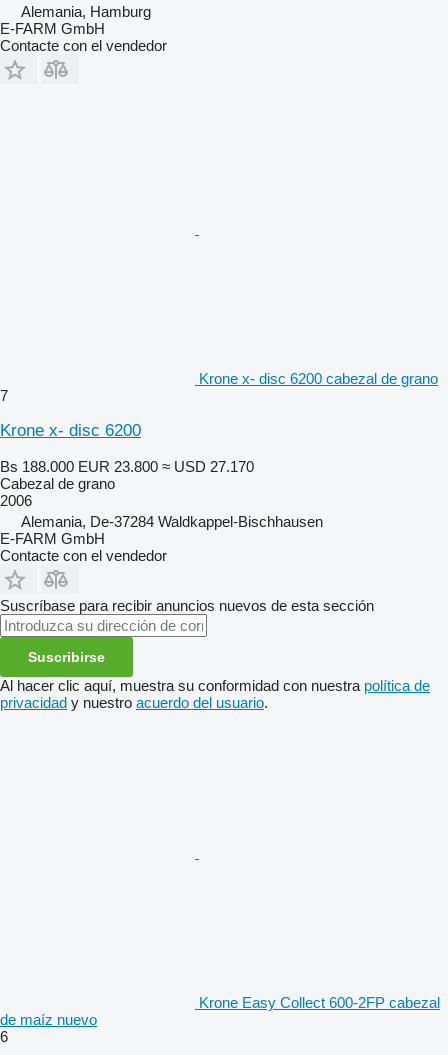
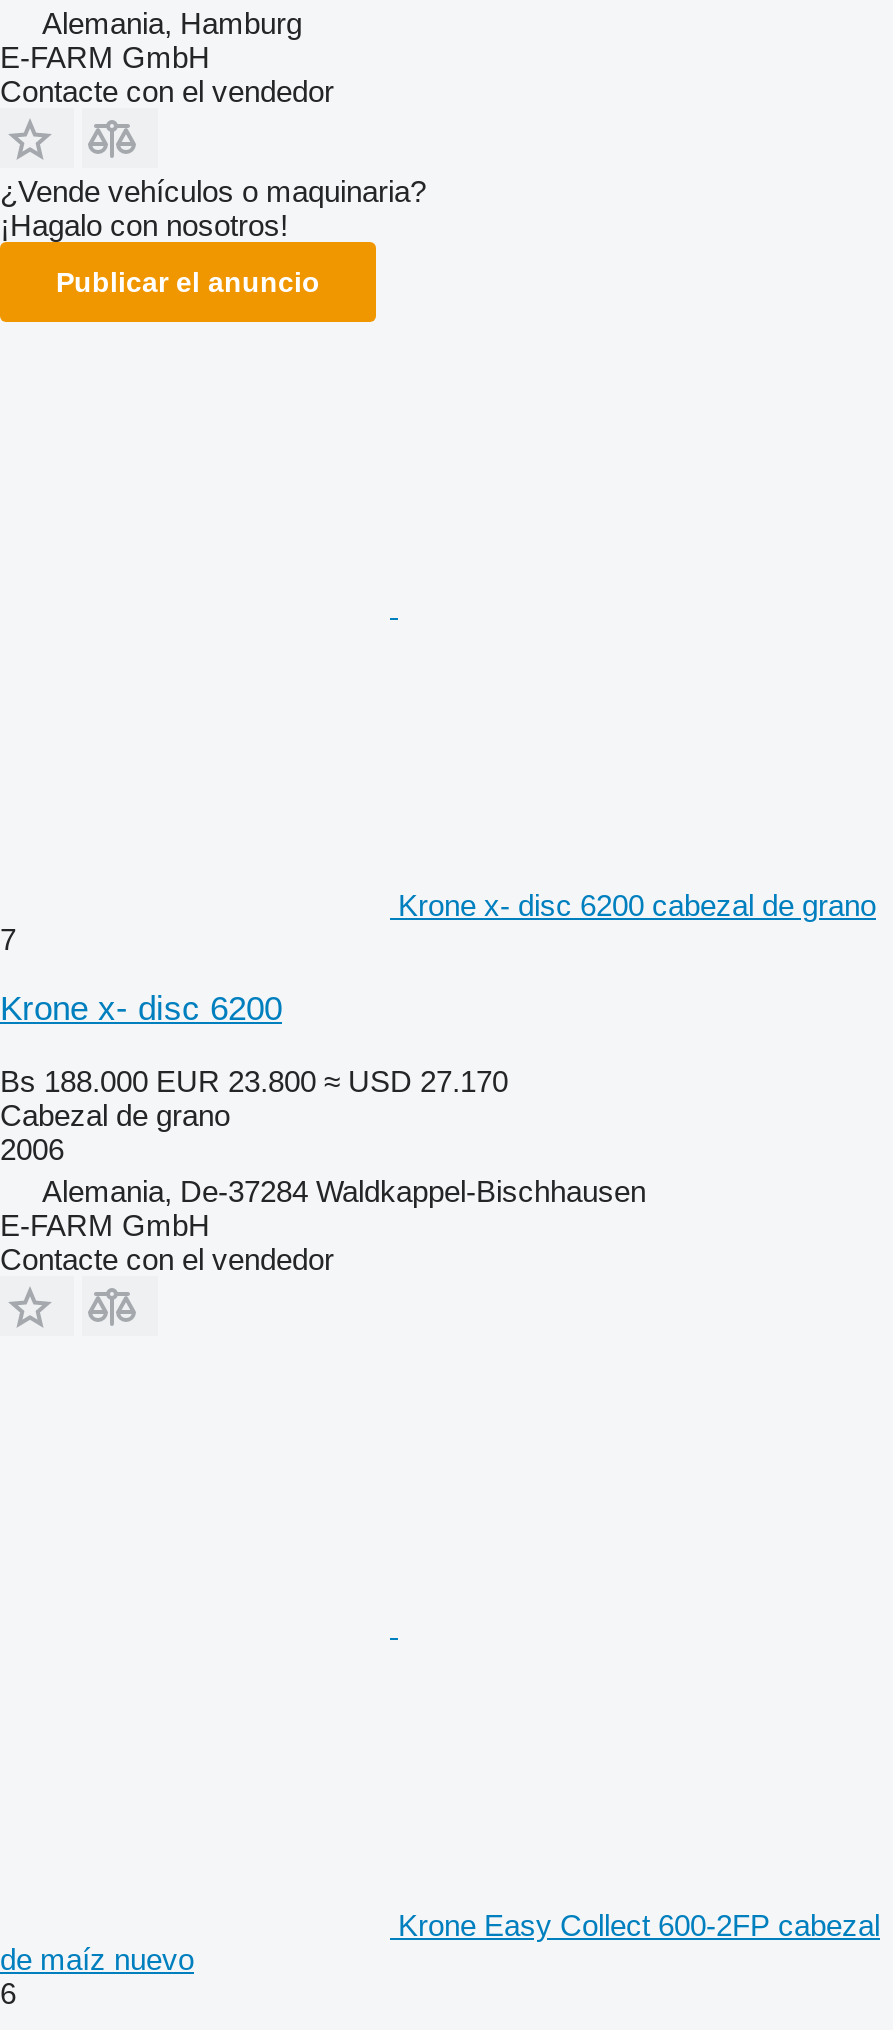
+ ¿Vende vehículos o maquinaria?
+ ¡Hagalo con nosotros!
+ Publicar el anuncio

moved down: Krone x- disc 6200 cabezal de grano | 7 | Krone x- disc 6200 | Cabezal de grano | 2006 | Alemania, De-37284 Waldkappel-Bischhausen | E-FARM GmbH | Contacte con el vendedor

- Suscríbase para recibir anuncios nuevos de esta sección
- Suscribirse
- Al hacer clic aquí, muestra su conformidad con nuestra política de
- privacidad y nuestro acuerdo del usuario.
